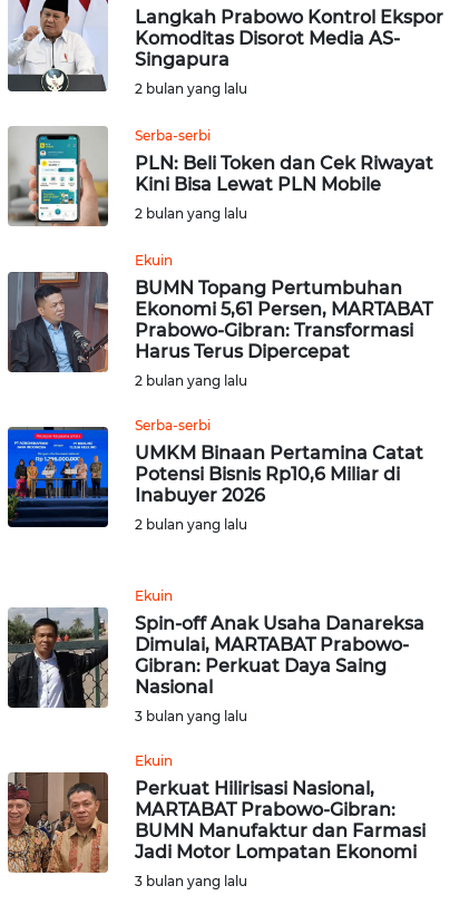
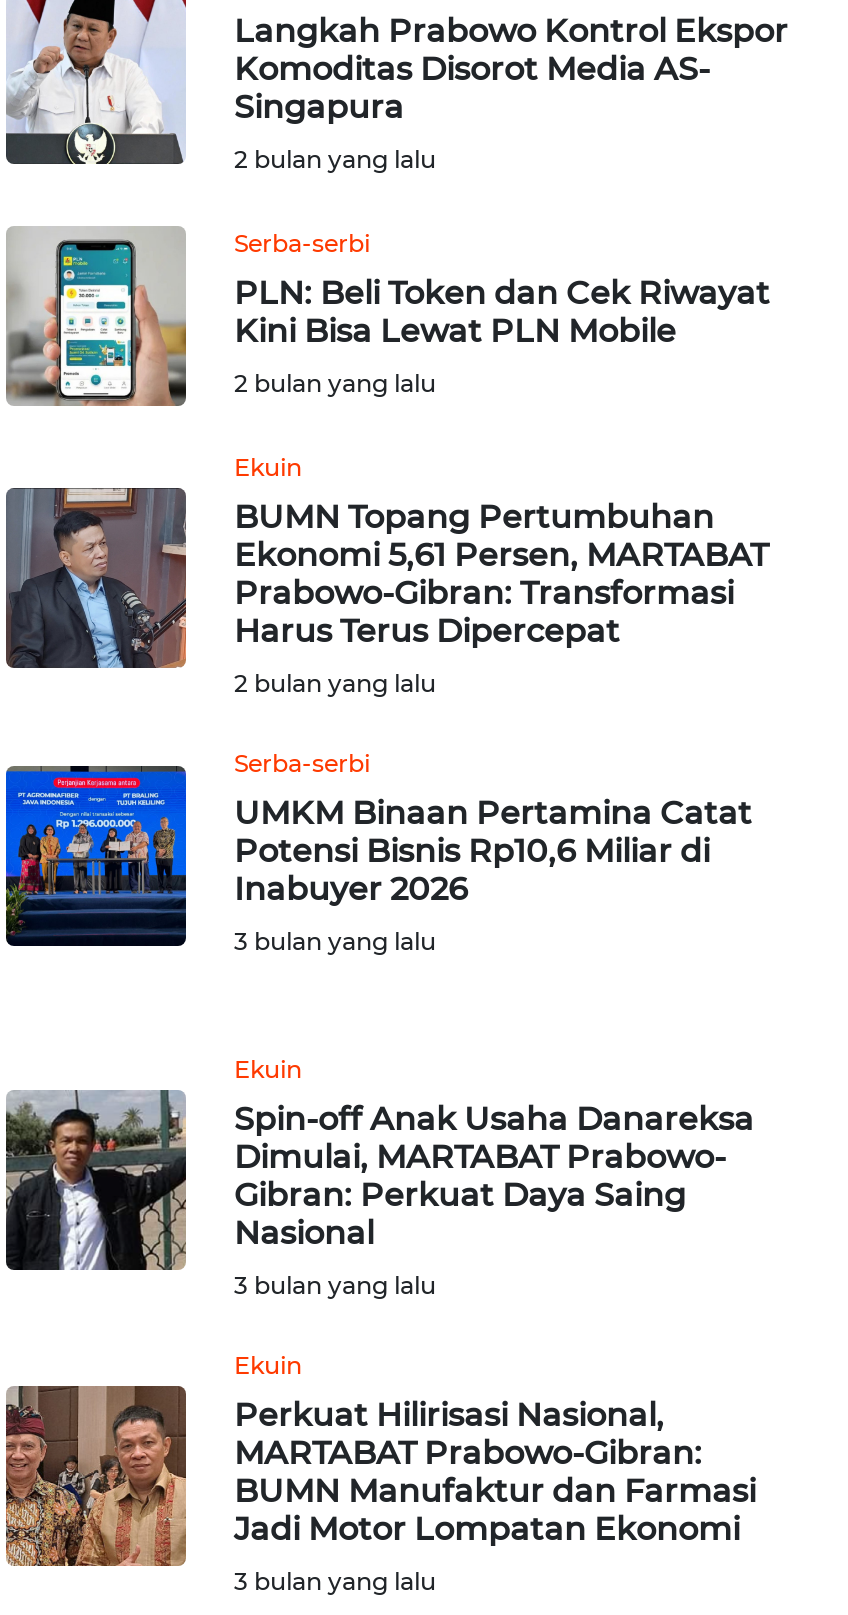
- 2 bulan yang lalu
+ 3 bulan yang lalu
